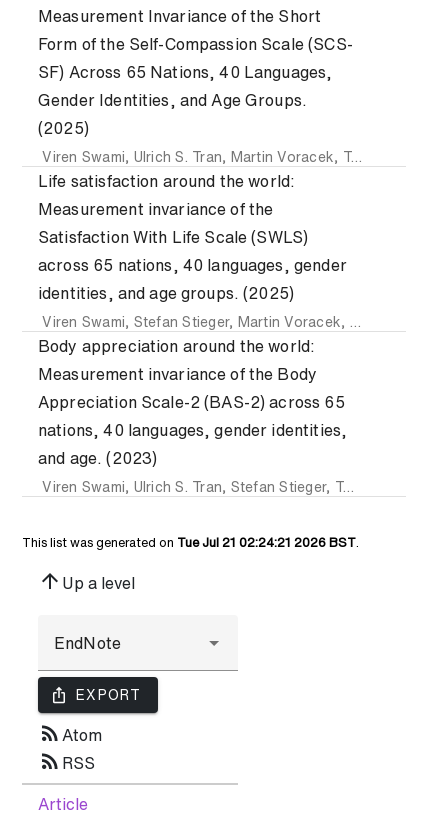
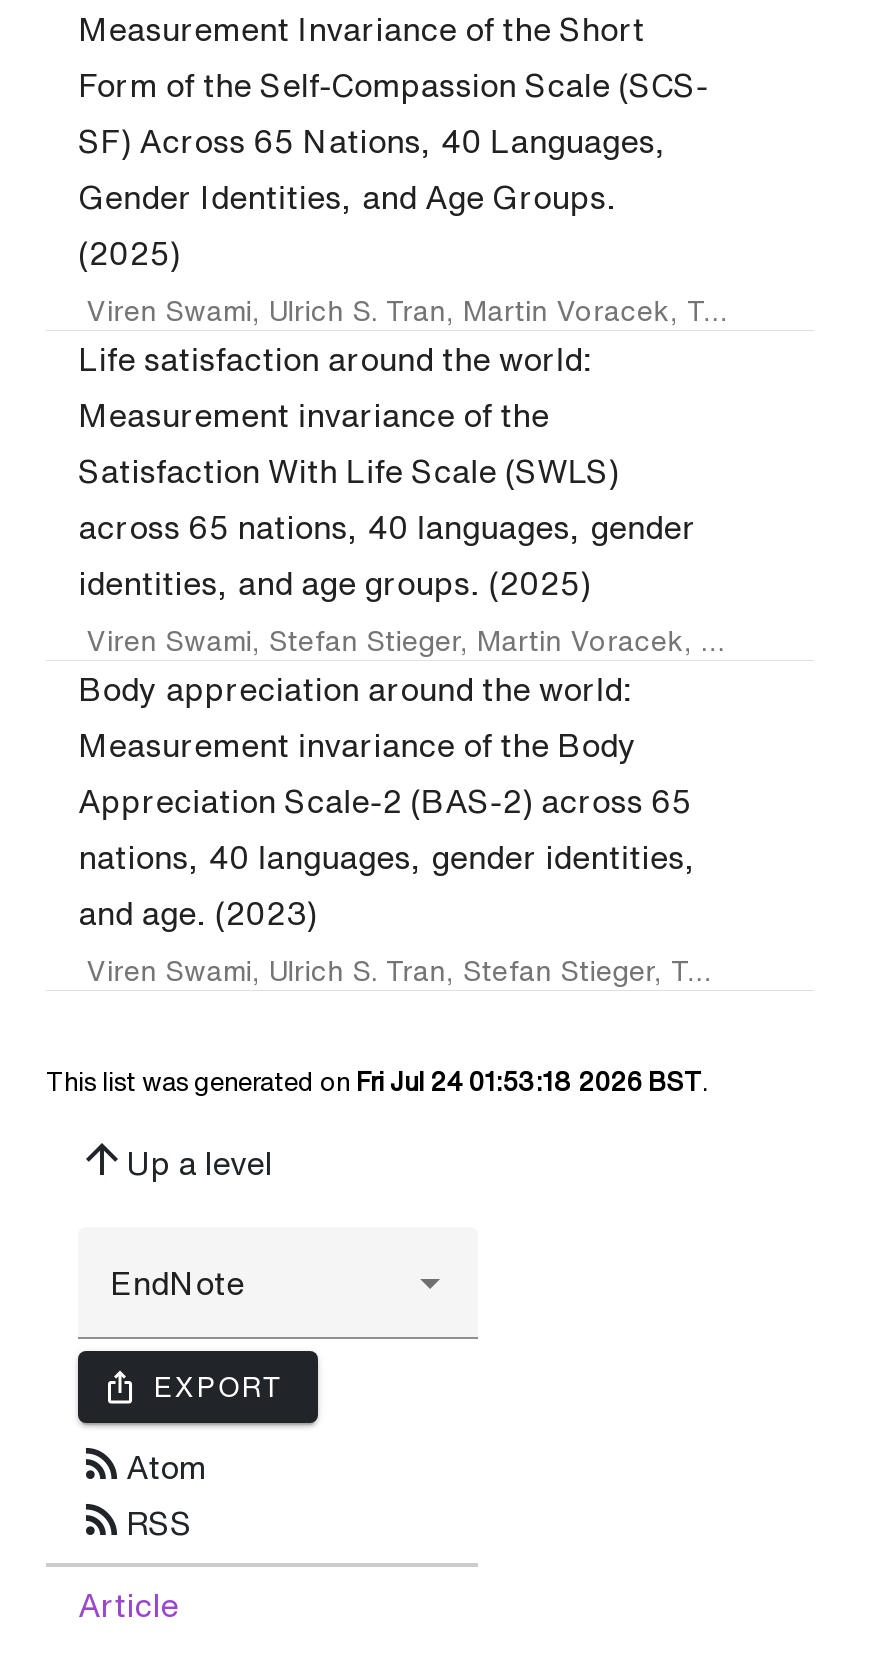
- This list was generated on Tue Jul 21 02:24:21 2026 BST.
+ This list was generated on Fri Jul 24 01:53:18 2026 BST.
